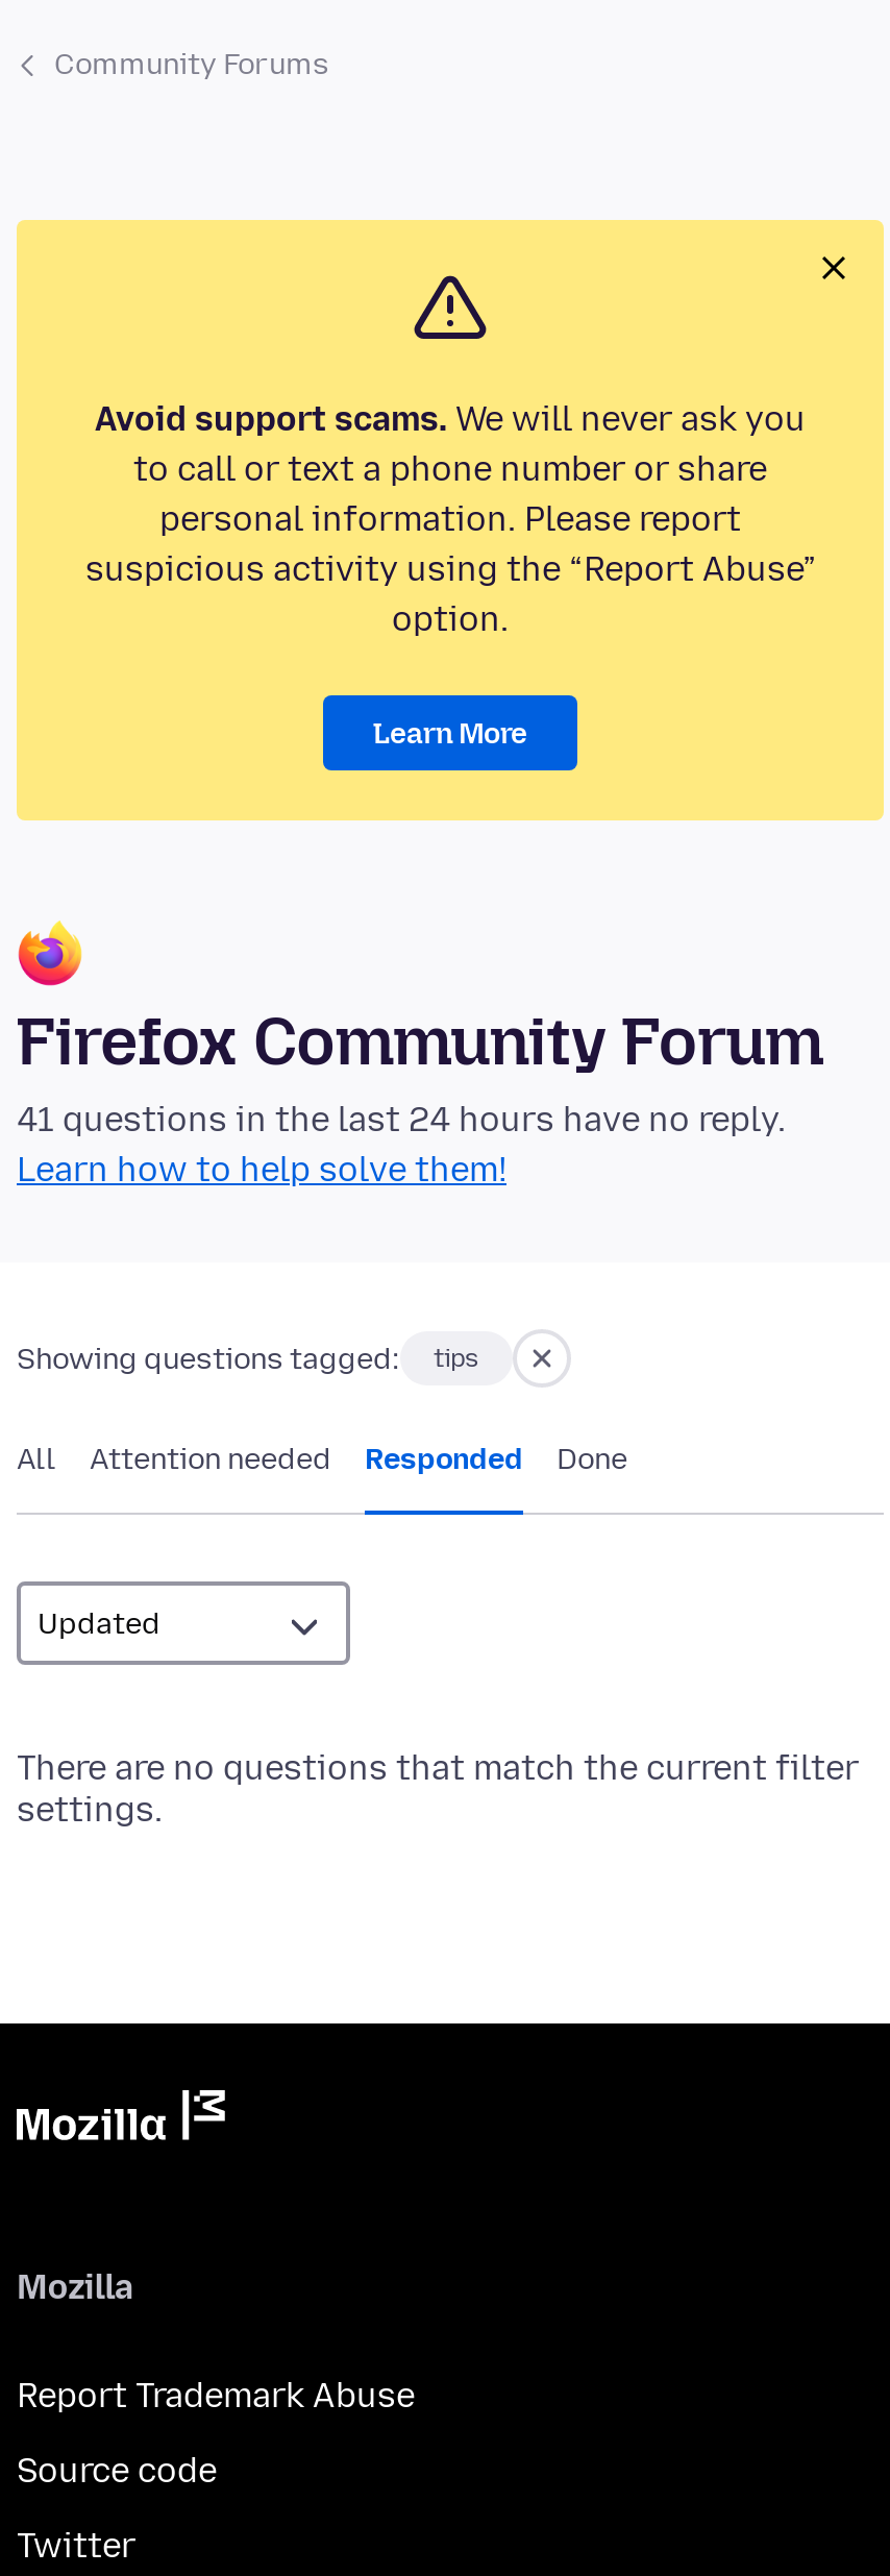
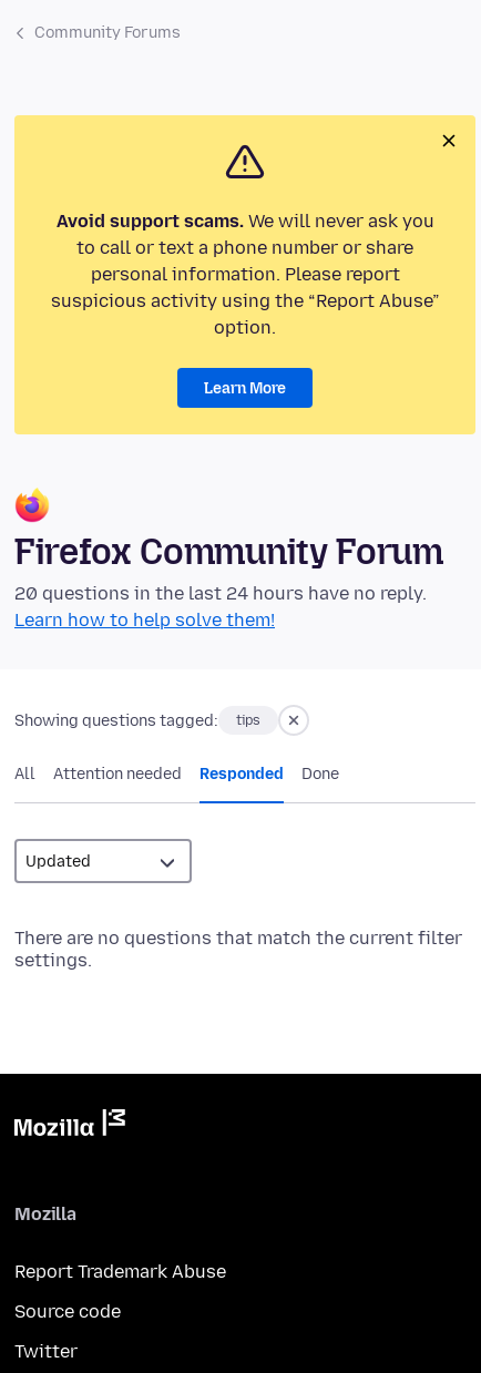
- 41 questions in the last 24 hours have no reply.
+ 20 questions in the last 24 hours have no reply.
